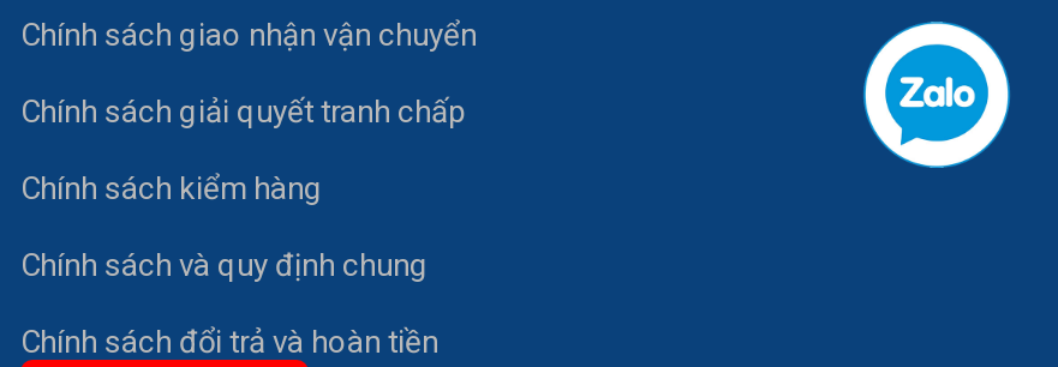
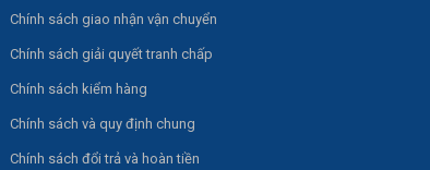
- [image]
